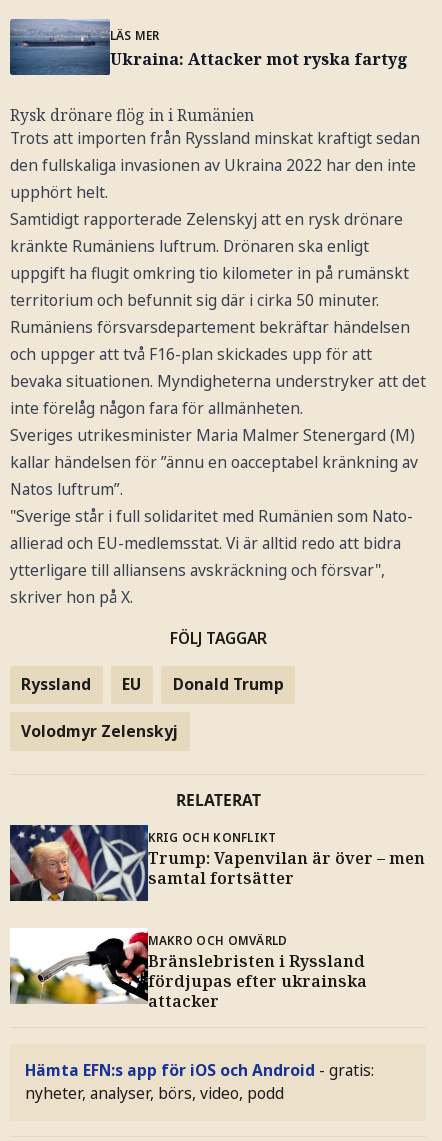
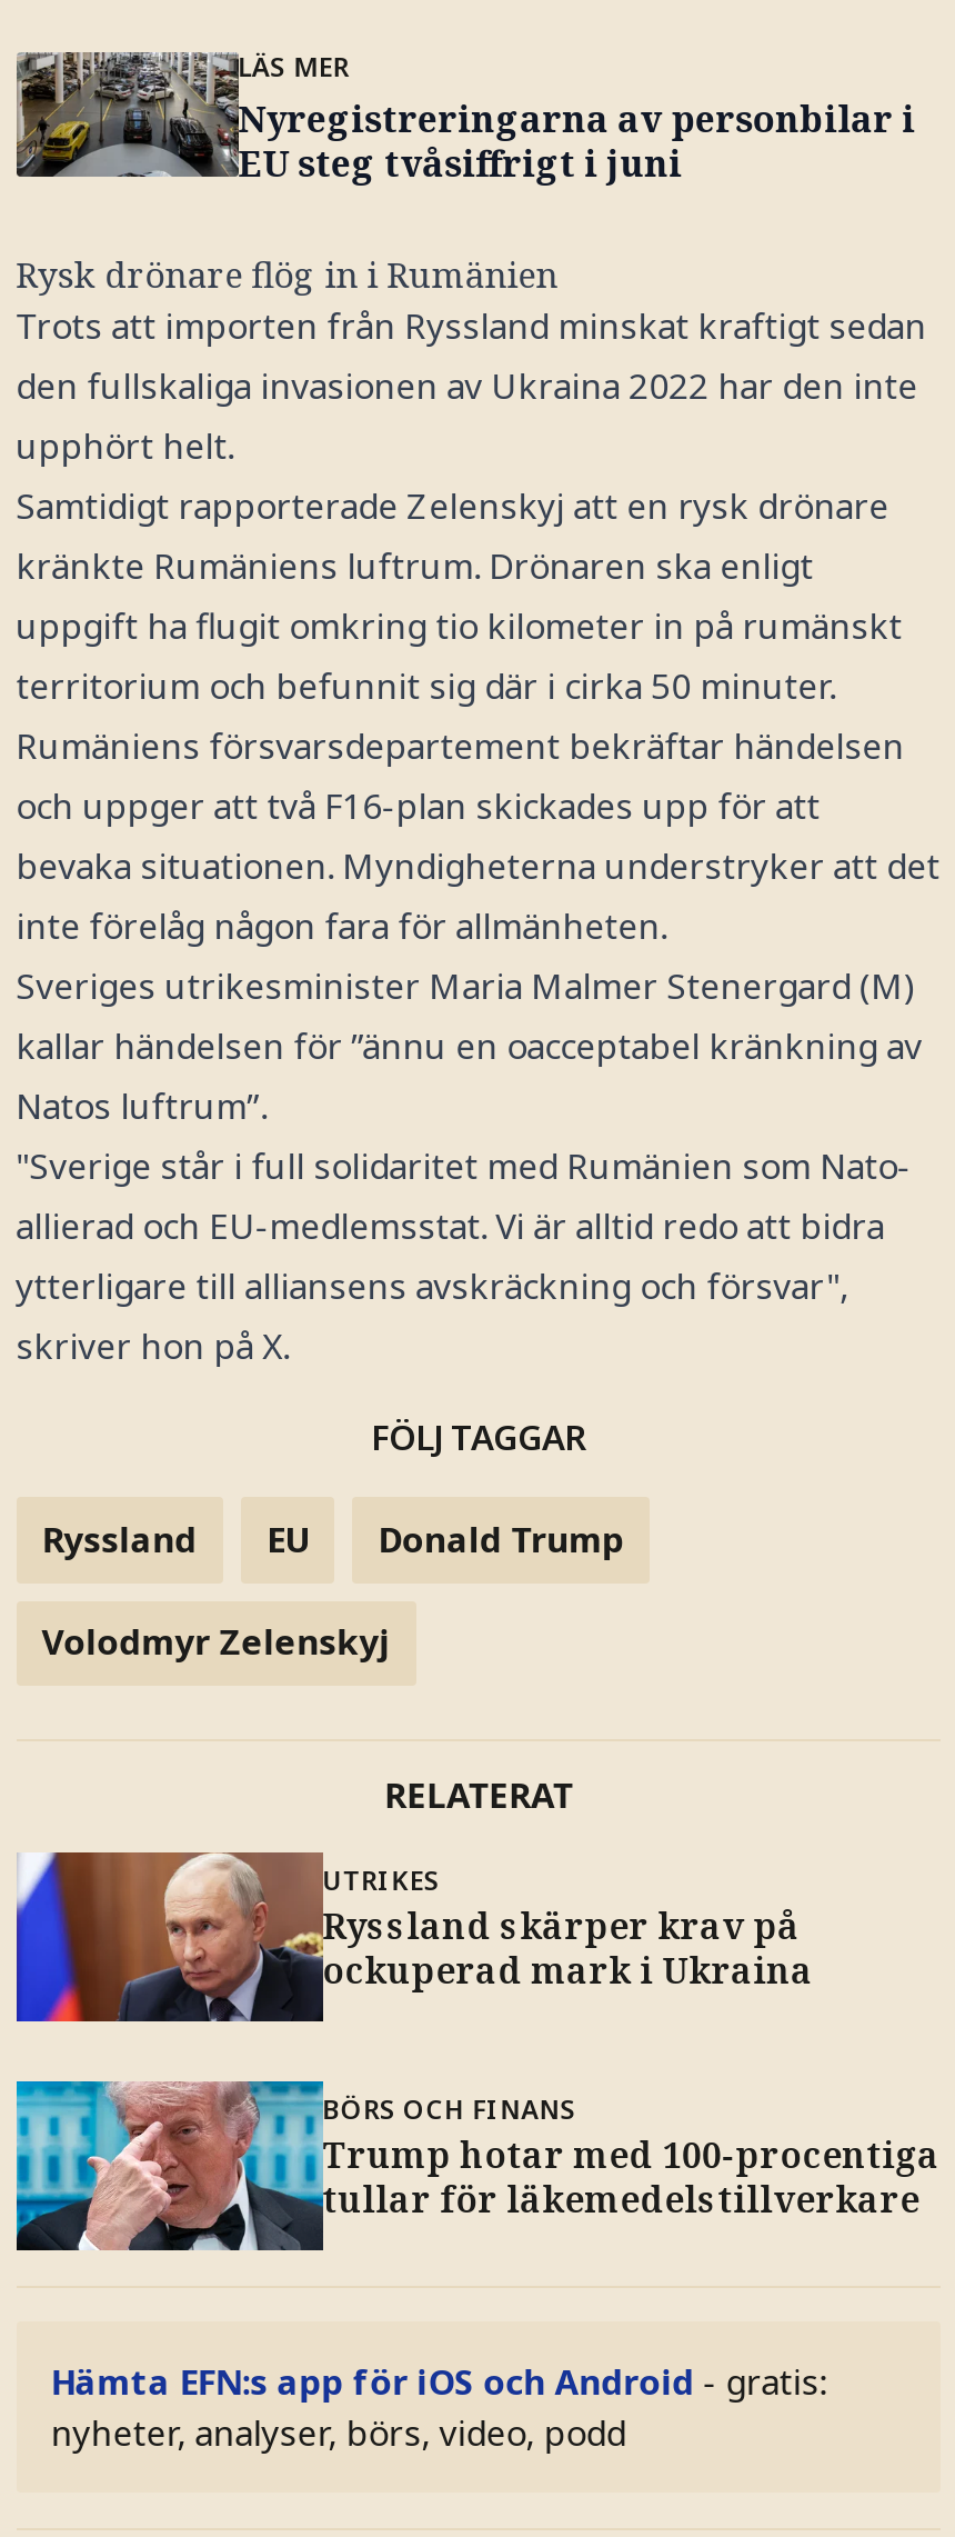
- [image]
- Ukraina: Attacker mot ryska fartyg
+ [image]
+ Nyregistreringarna av personbilar i
+ EU steg tvåsiffrigt i juni

- [image]
- KRIG OCH KONFLIKT
- Trump: Vapenvilan är över – men
- samtal fortsätter
+ [image]
+ UTRIKES
+ Ryssland skärper krav på
+ ockuperad mark i Ukraina

- [image]
- MAKRO OCH OMVÄRLD
- Bränslebristen i Ryssland
- fördjupas efter ukrainska
- attacker
+ [image]
+ BÖRS OCH FINANS
+ Trump hotar med 100-procentiga
+ tullar för läkemedelstillverkare
